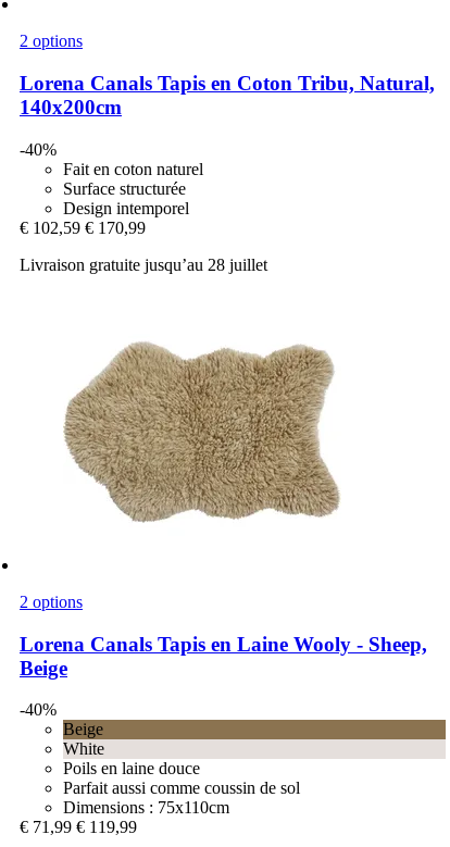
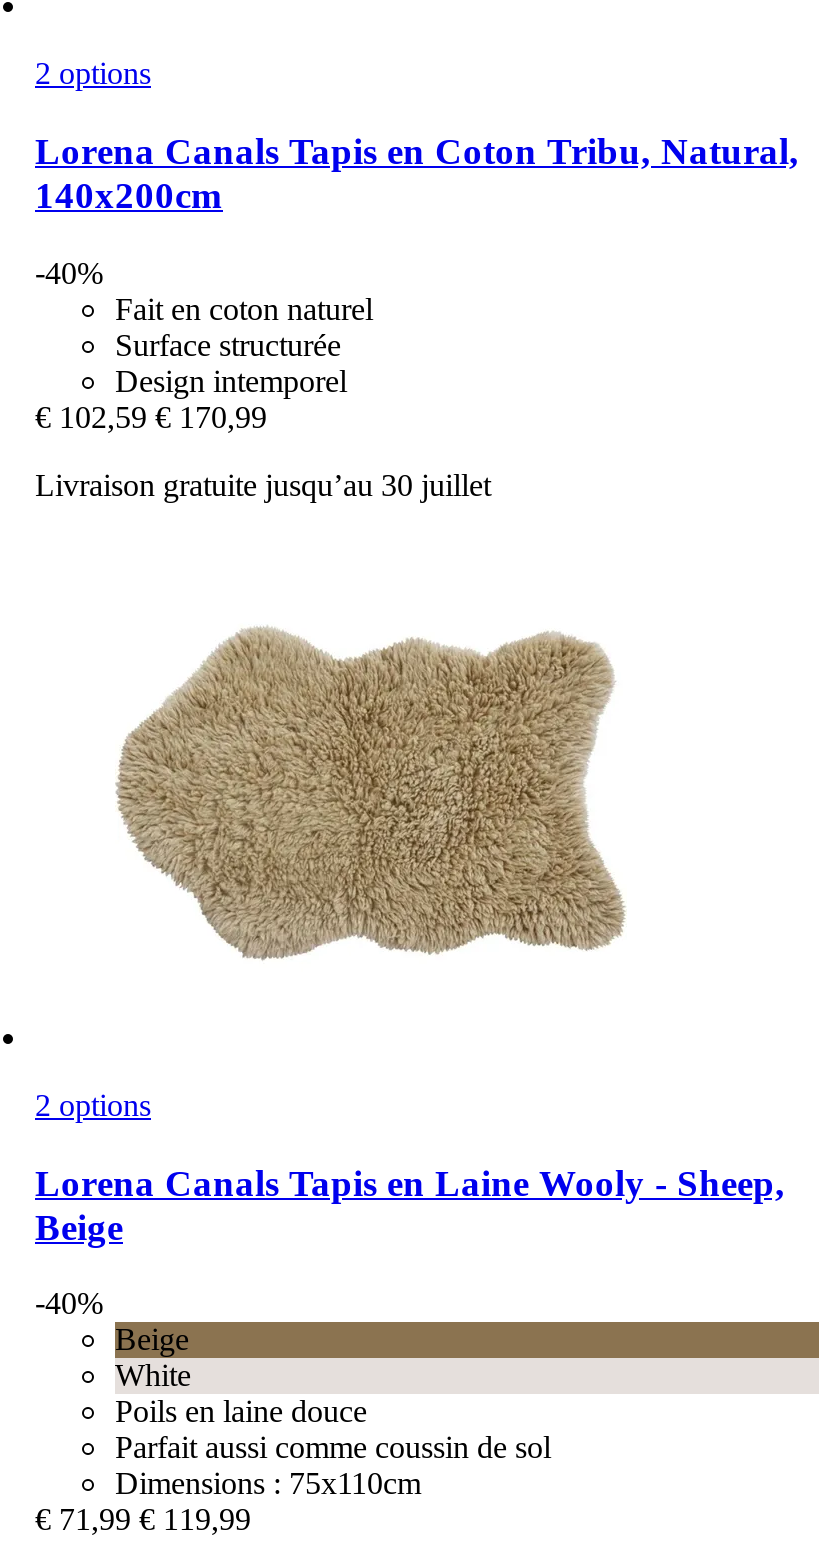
- Livraison gratuite jusqu’au 28 juillet
+ Livraison gratuite jusqu’au 30 juillet
